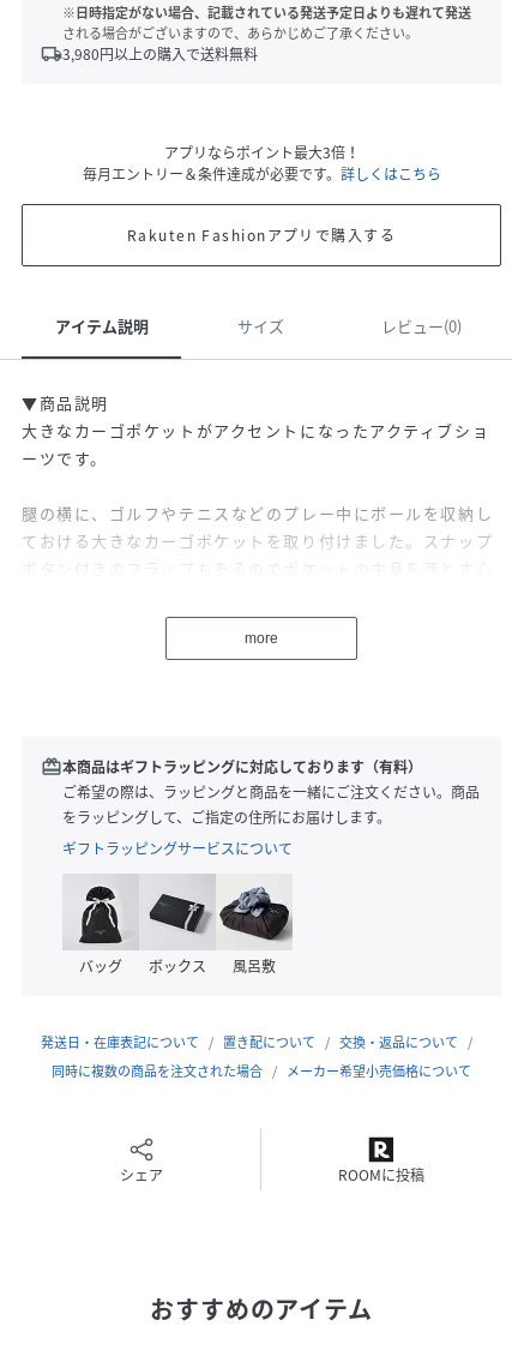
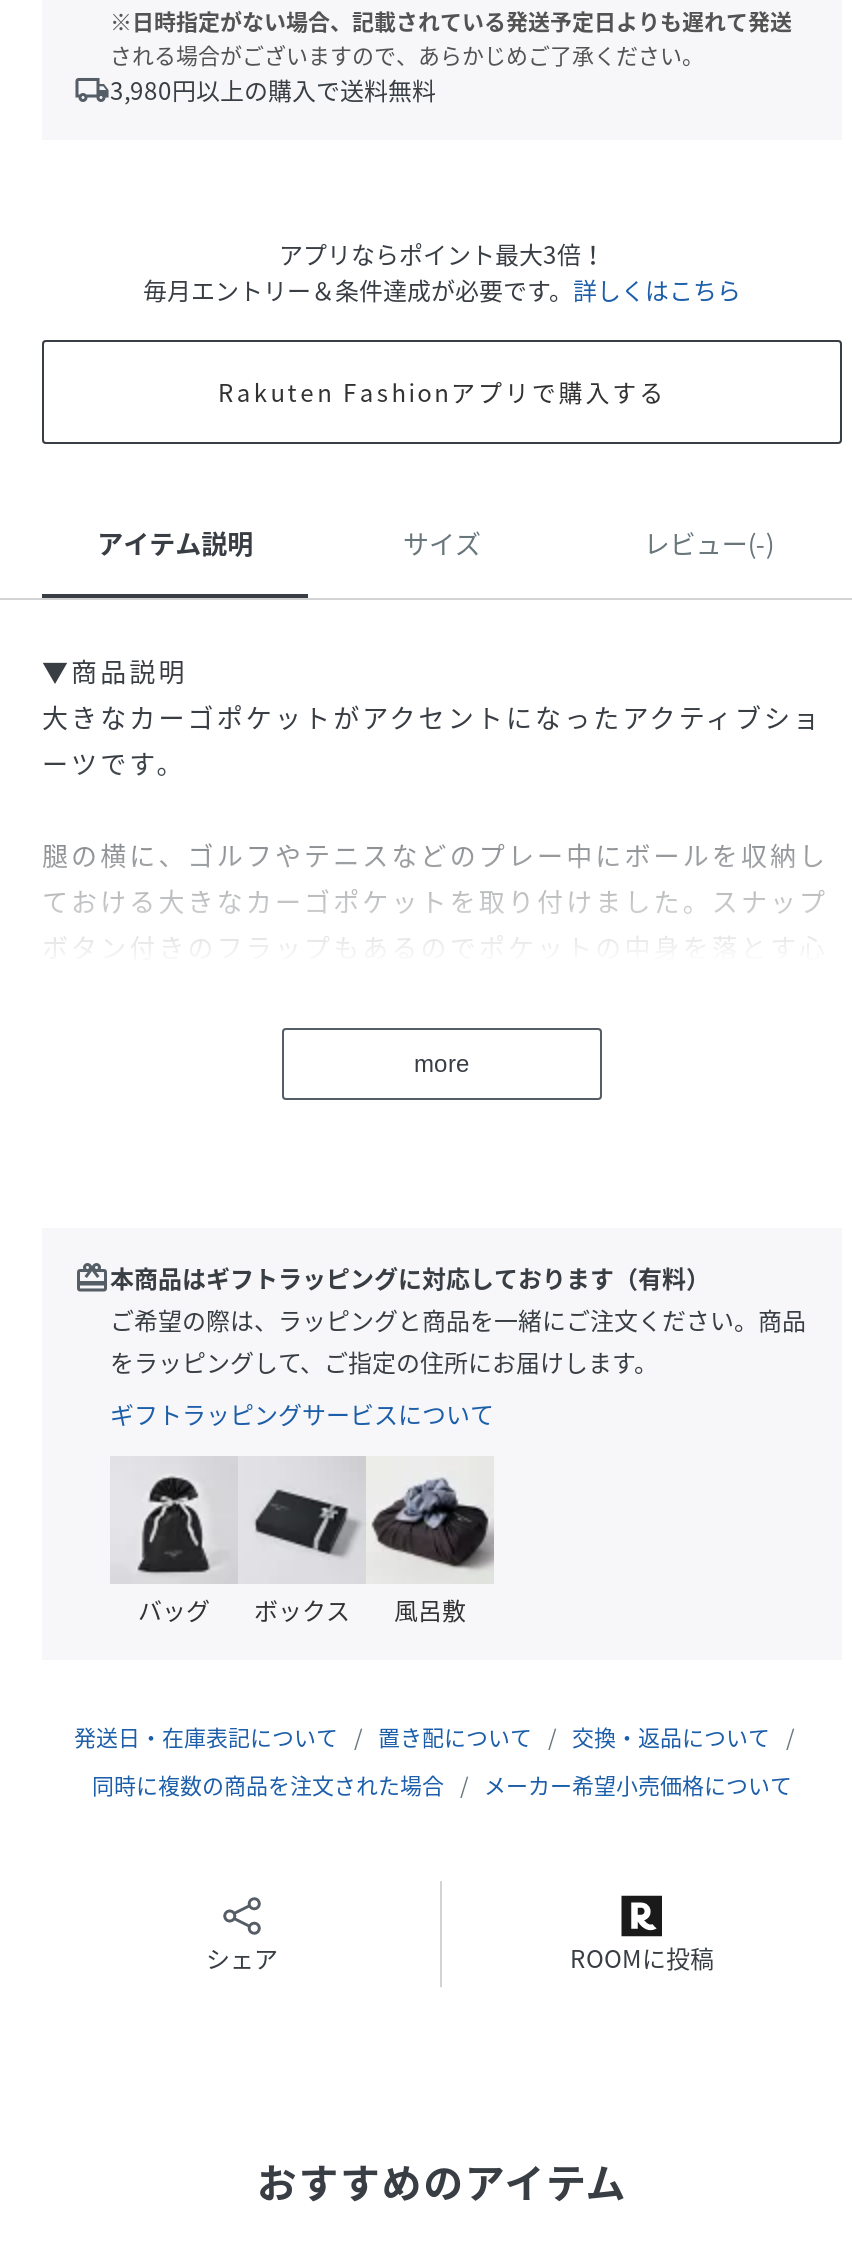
- レビュー(0)
+ レビュー(-)
